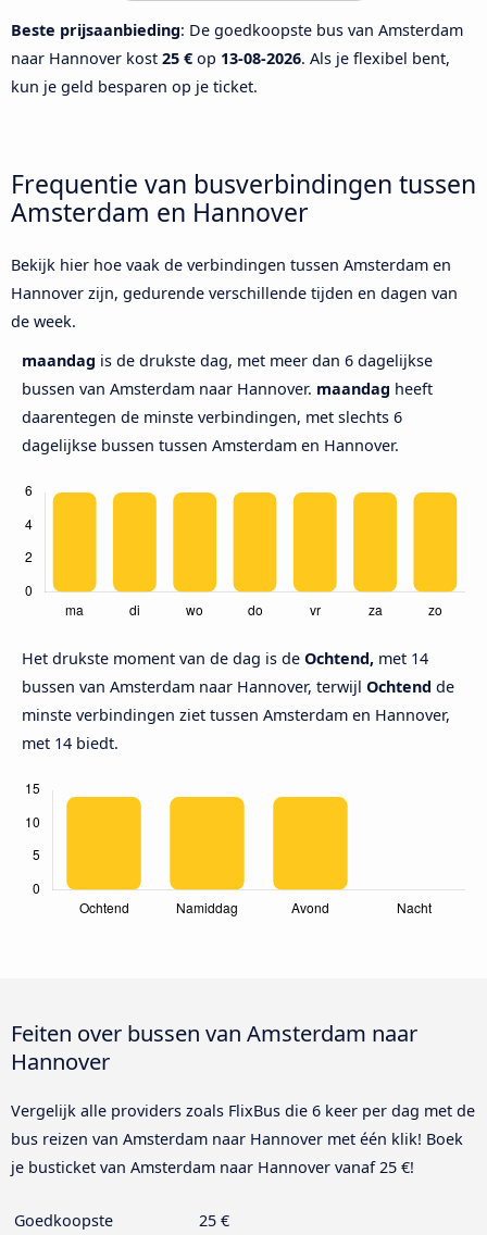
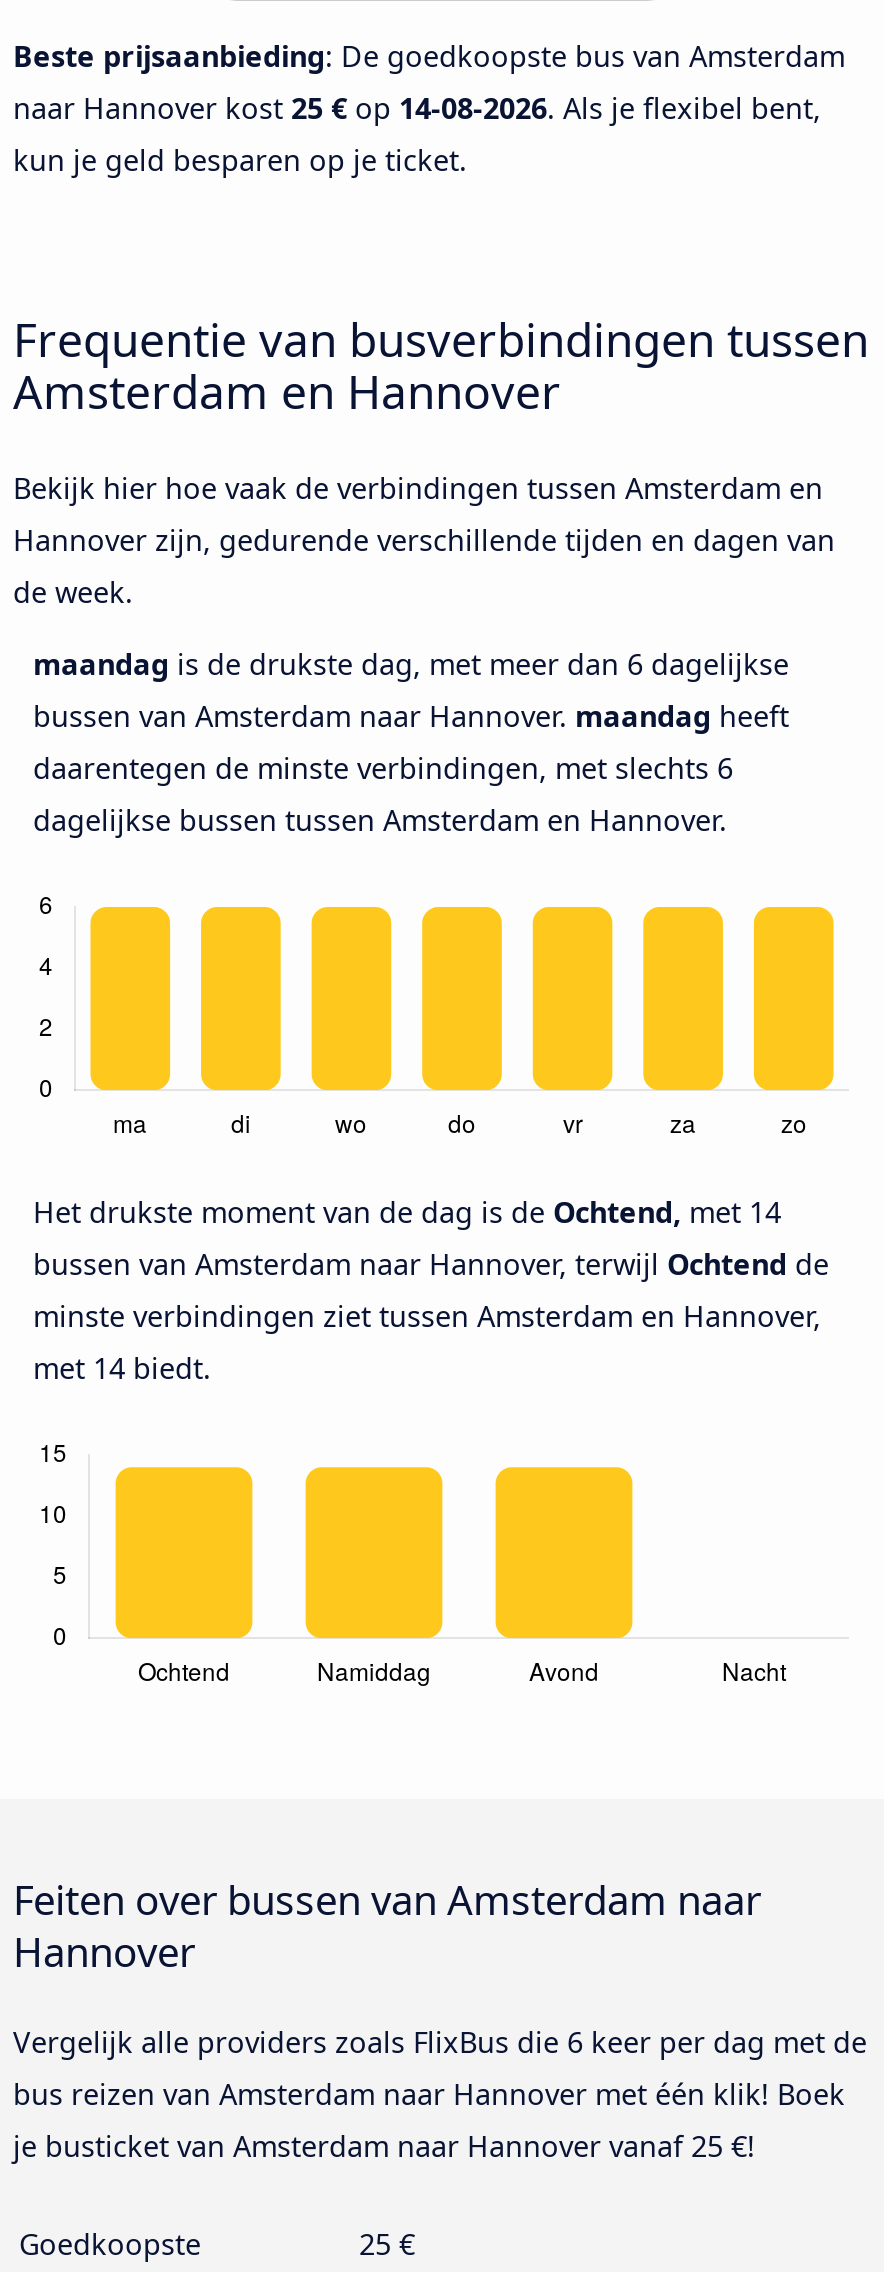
- naar Hannover kost 25 €op 13-08-2026. Als je flexibel bent,
+ naar Hannover kost 25 €op 14-08-2026. Als je flexibel bent,
